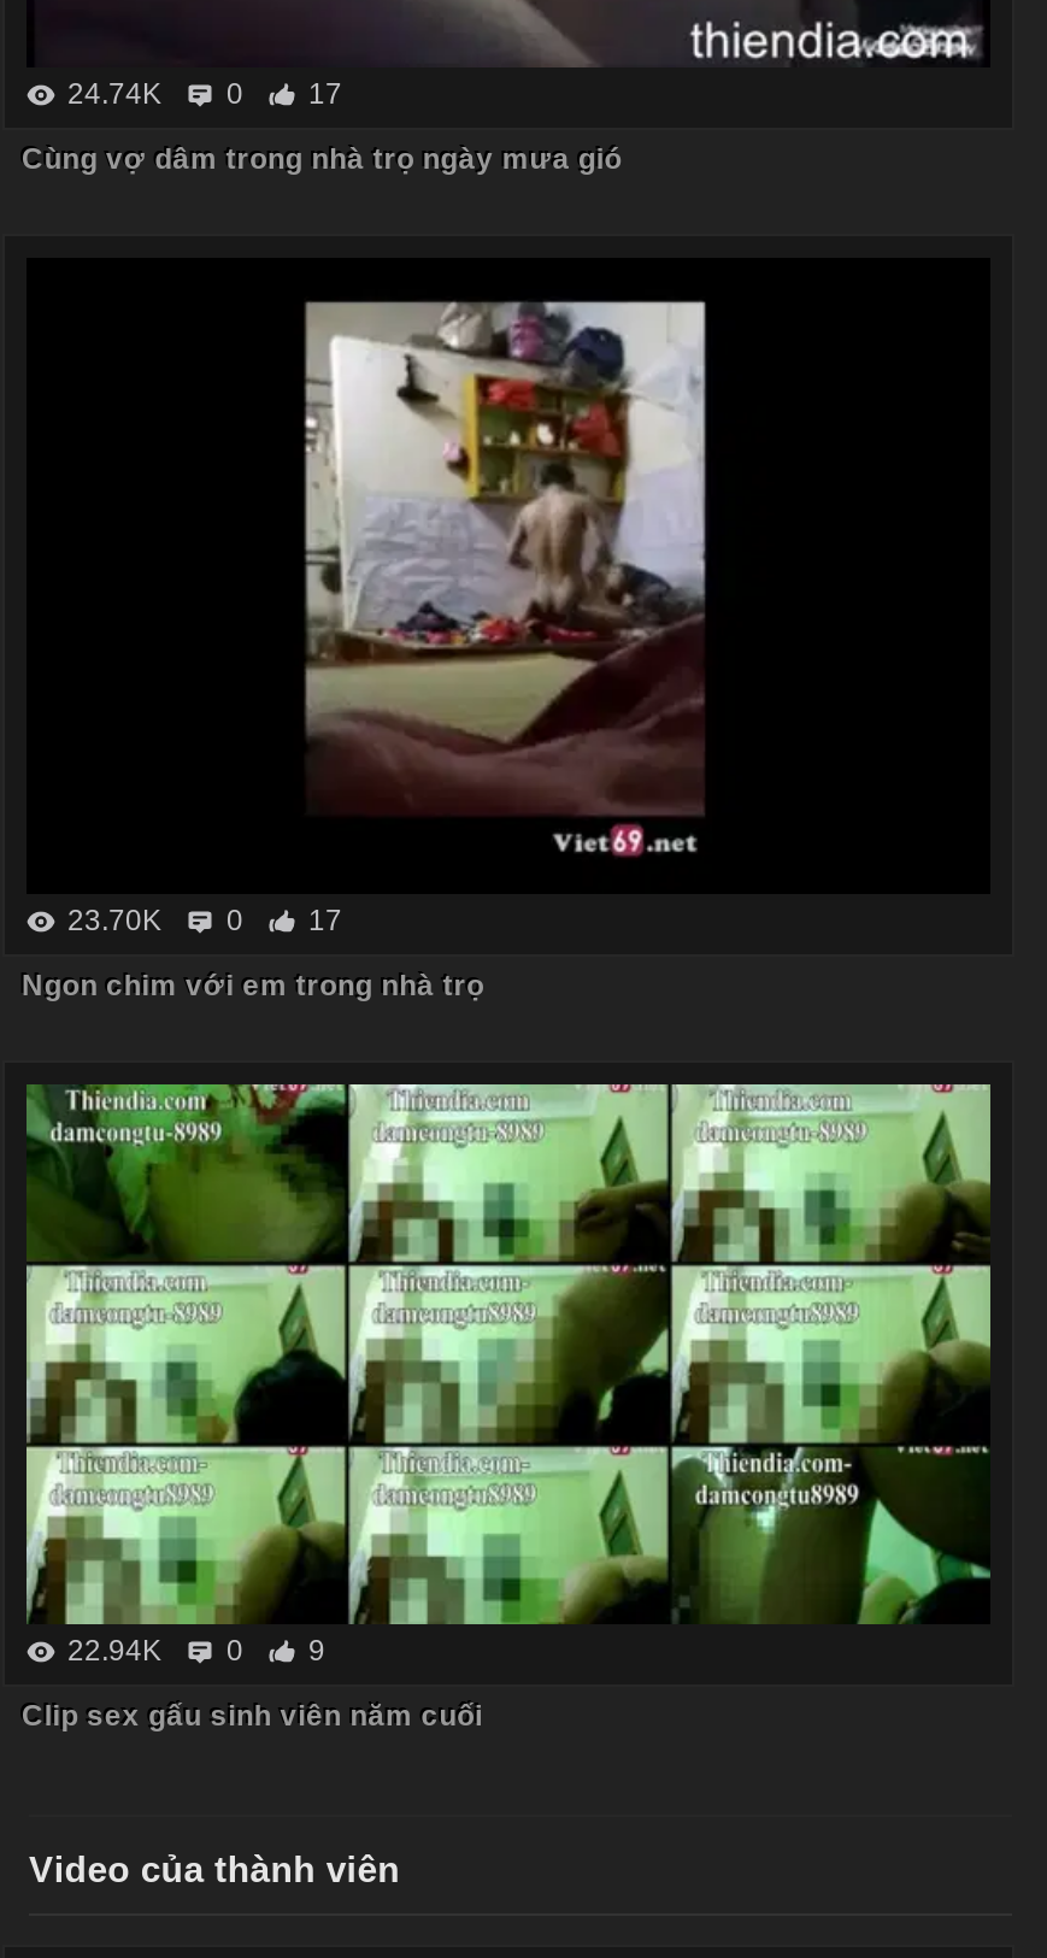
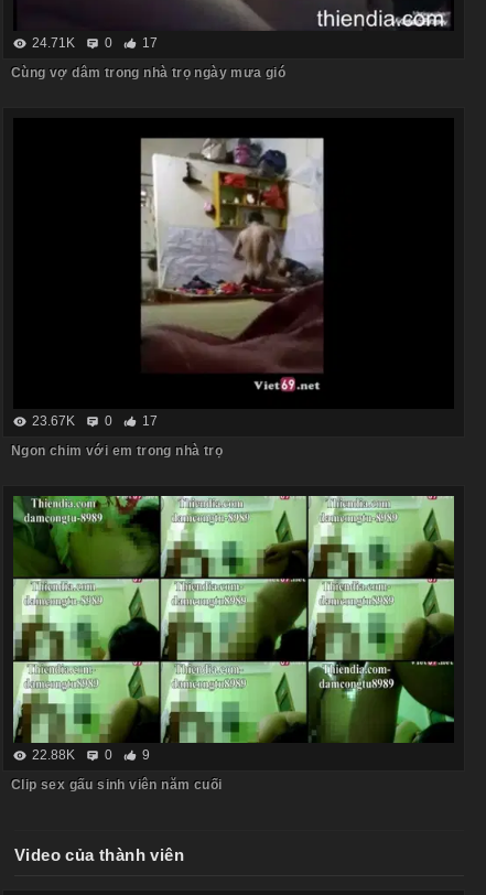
- 24.74K 0 17
+ 24.71K 0 17

- 23.70K 0 17
+ 23.67K 0 17

- 22.94K 0 9
+ 22.88K 0 9
